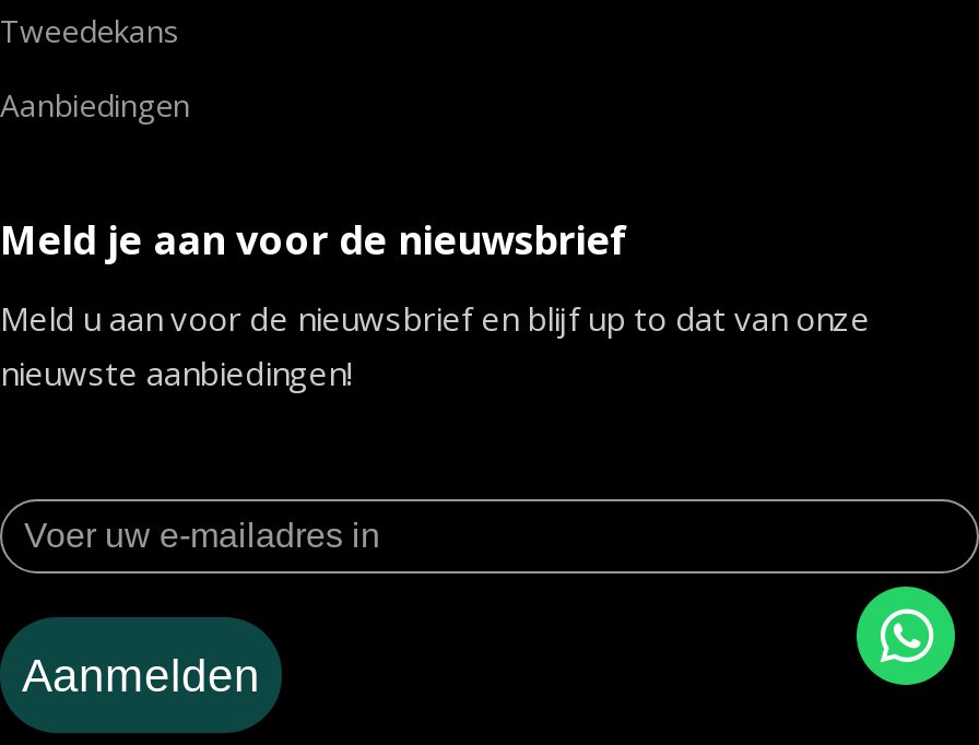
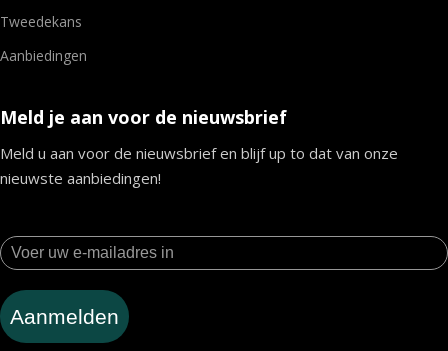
- [image]
